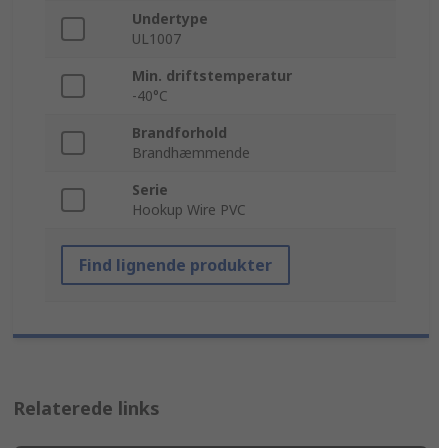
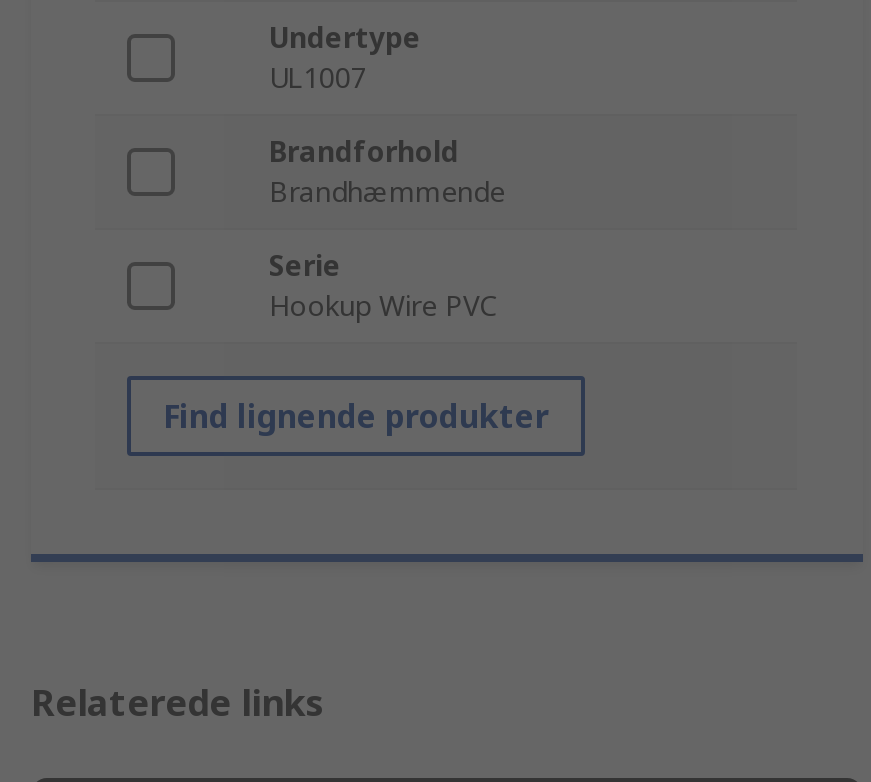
- Min. driftstemperatur
- -40°C
